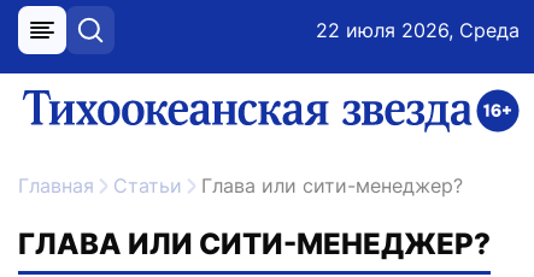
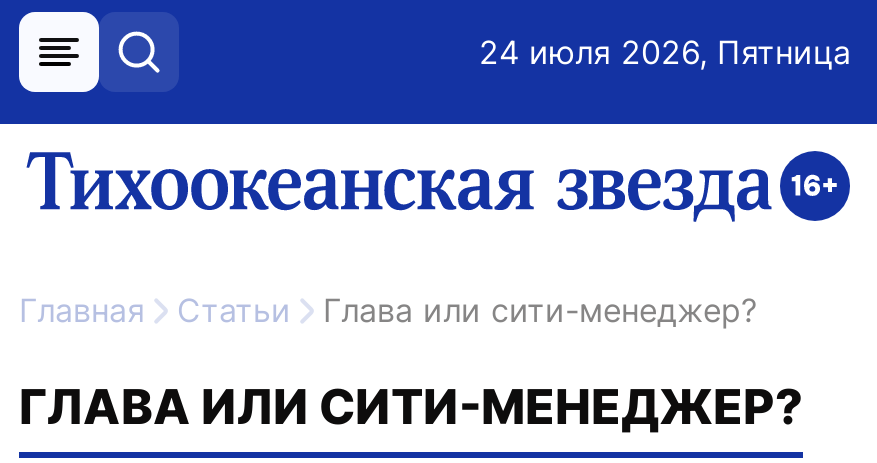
- 22 июля 2026, Среда
+ 24 июля 2026, Пятница
